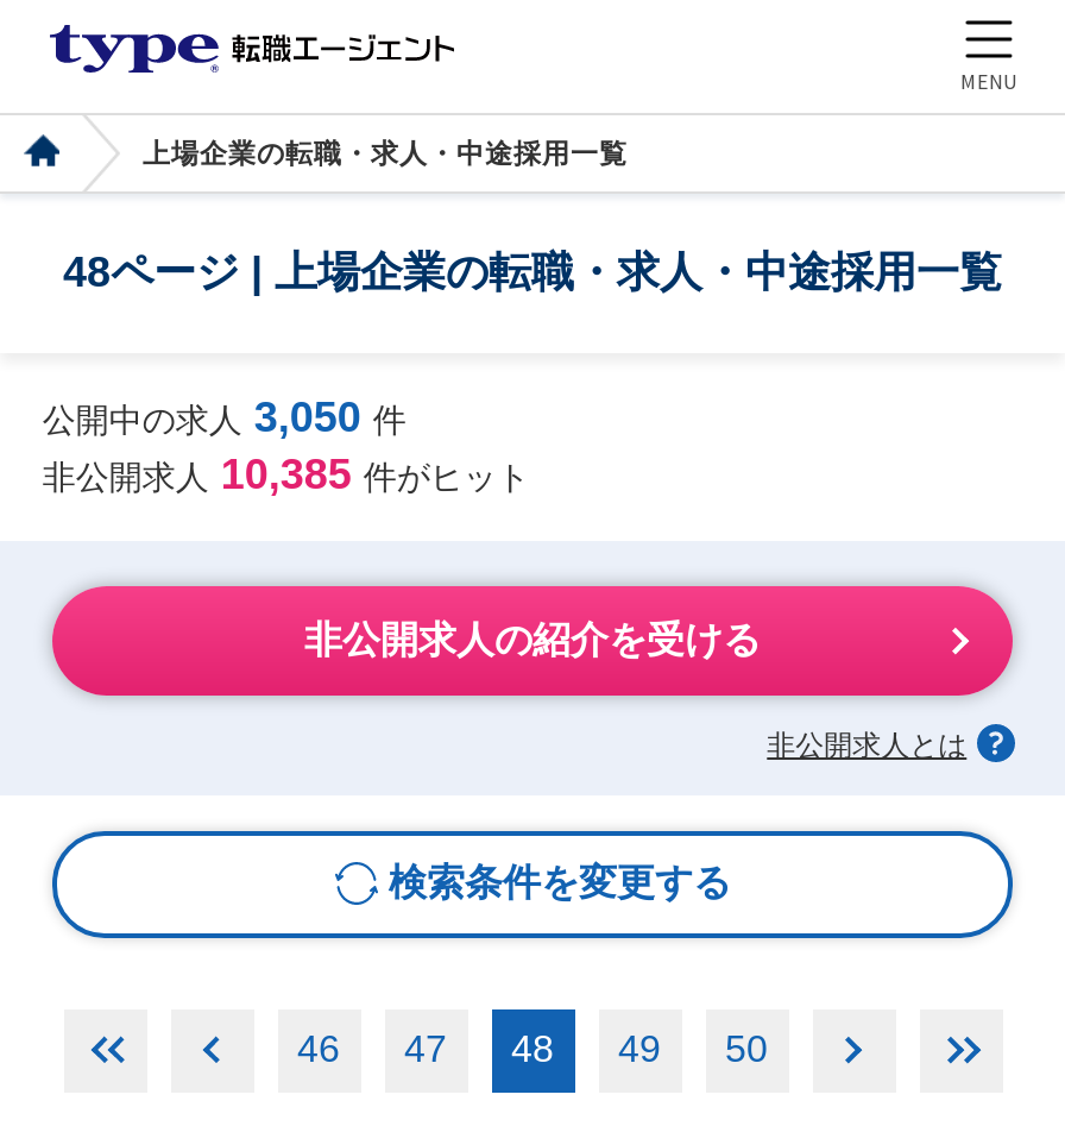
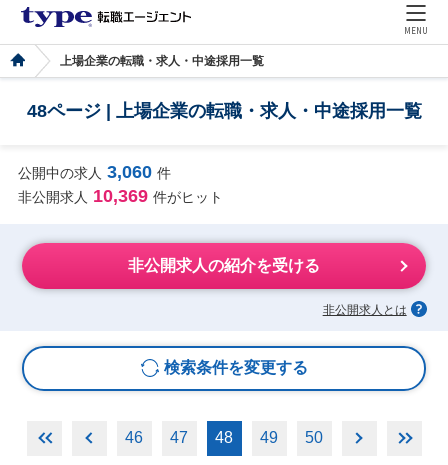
- 公開中の求人 3,050 件
+ 公開中の求人 3,060 件

- 非公開求人 10,385 件がヒット
+ 非公開求人 10,369 件がヒット
